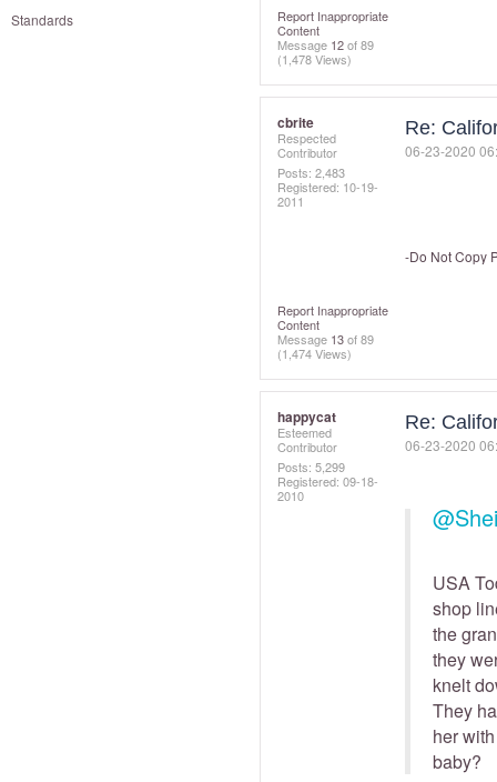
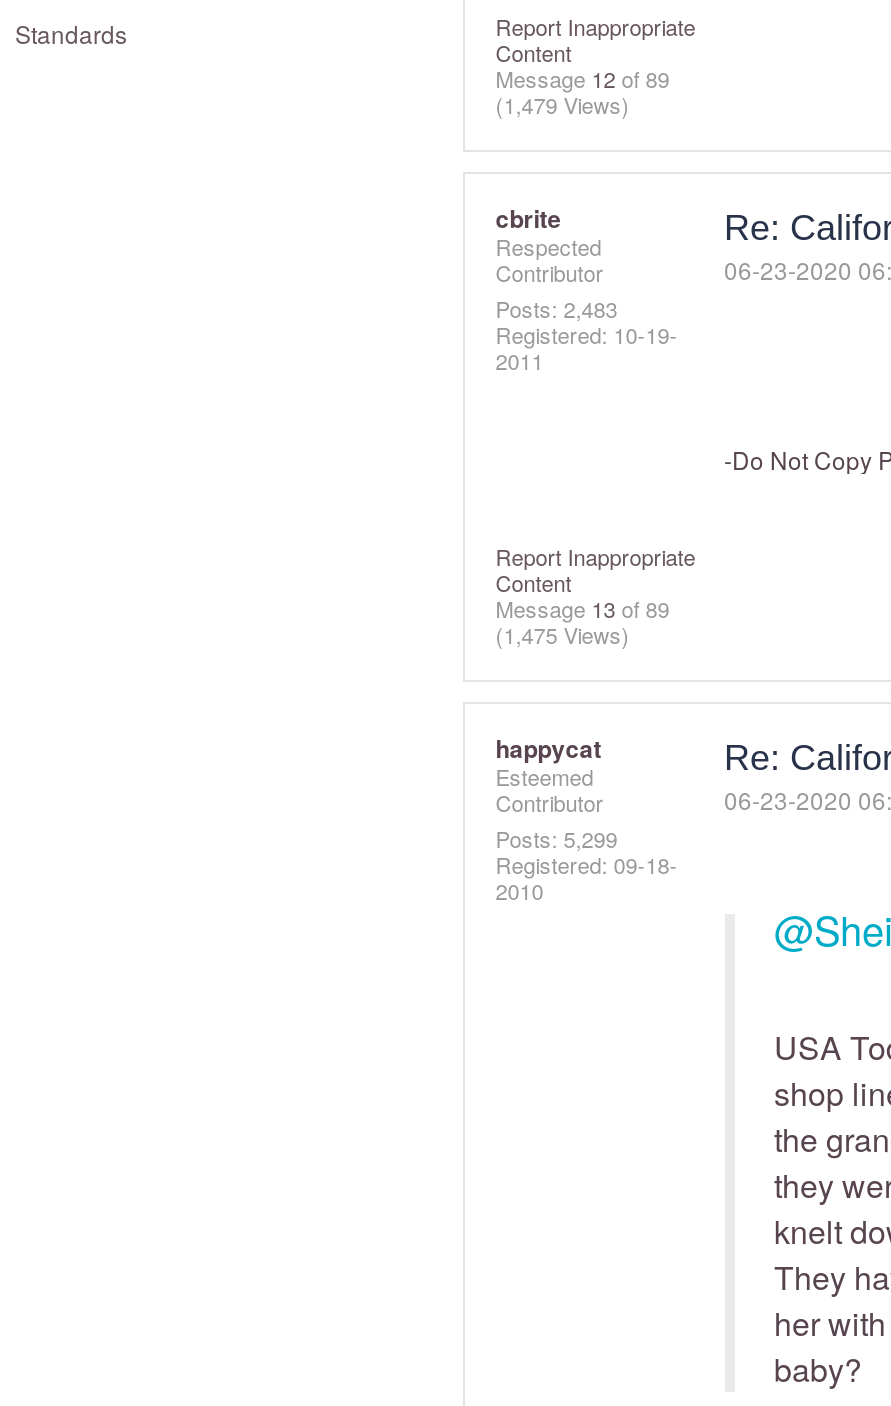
- (1,478 Views)
+ (1,479 Views)

- (1,474 Views)
+ (1,475 Views)
